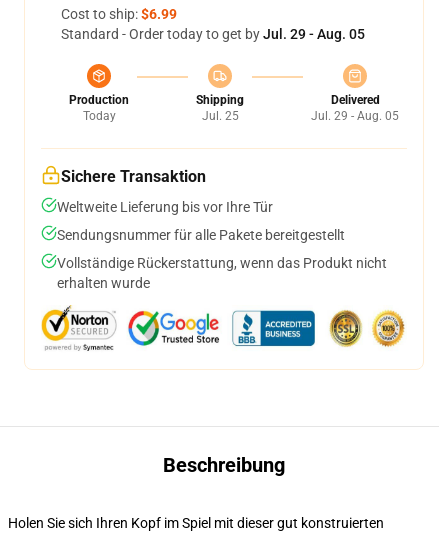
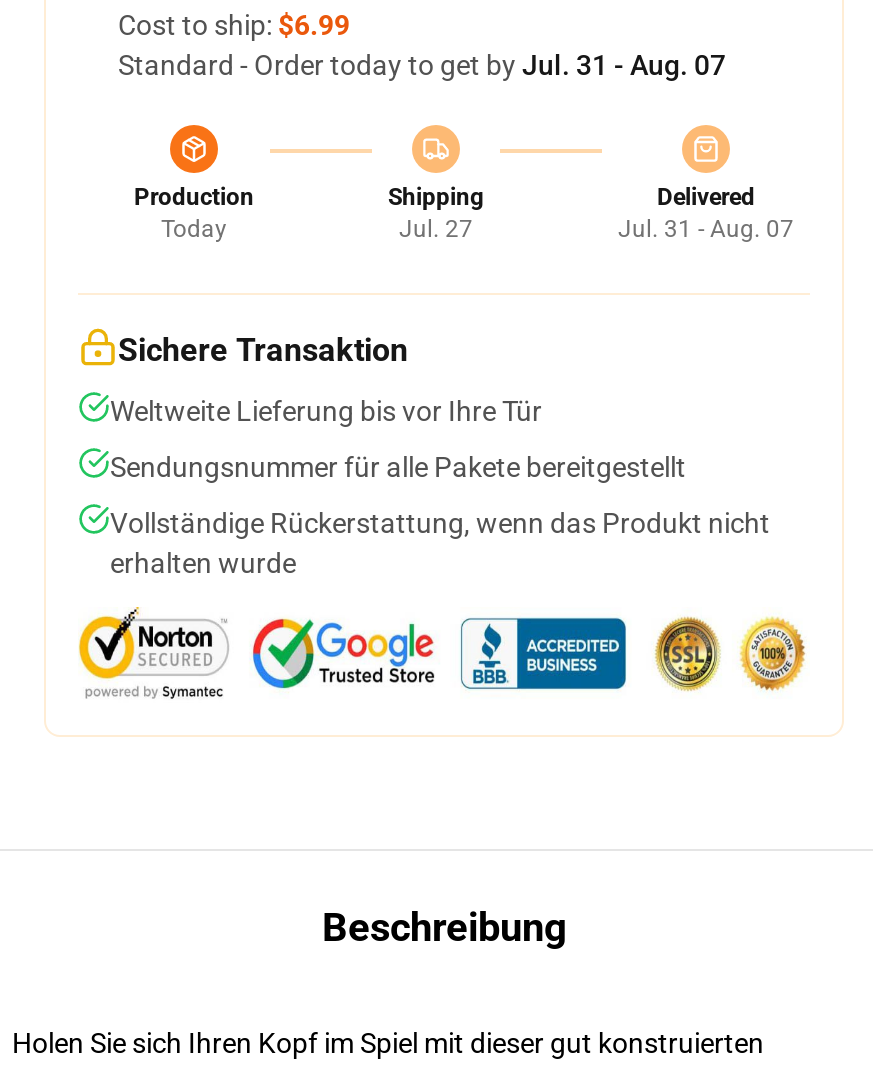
- Standard - Order today to get by Jul. 29 - Aug. 05
+ Standard - Order today to get by Jul. 31 - Aug. 07

- Jul. 25
+ Jul. 27

- Jul. 29 - Aug. 05
+ Jul. 31 - Aug. 07
